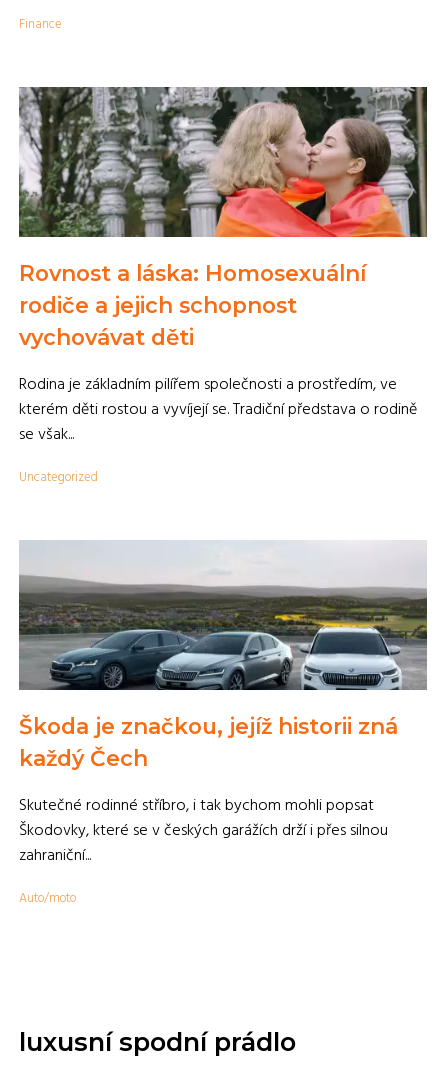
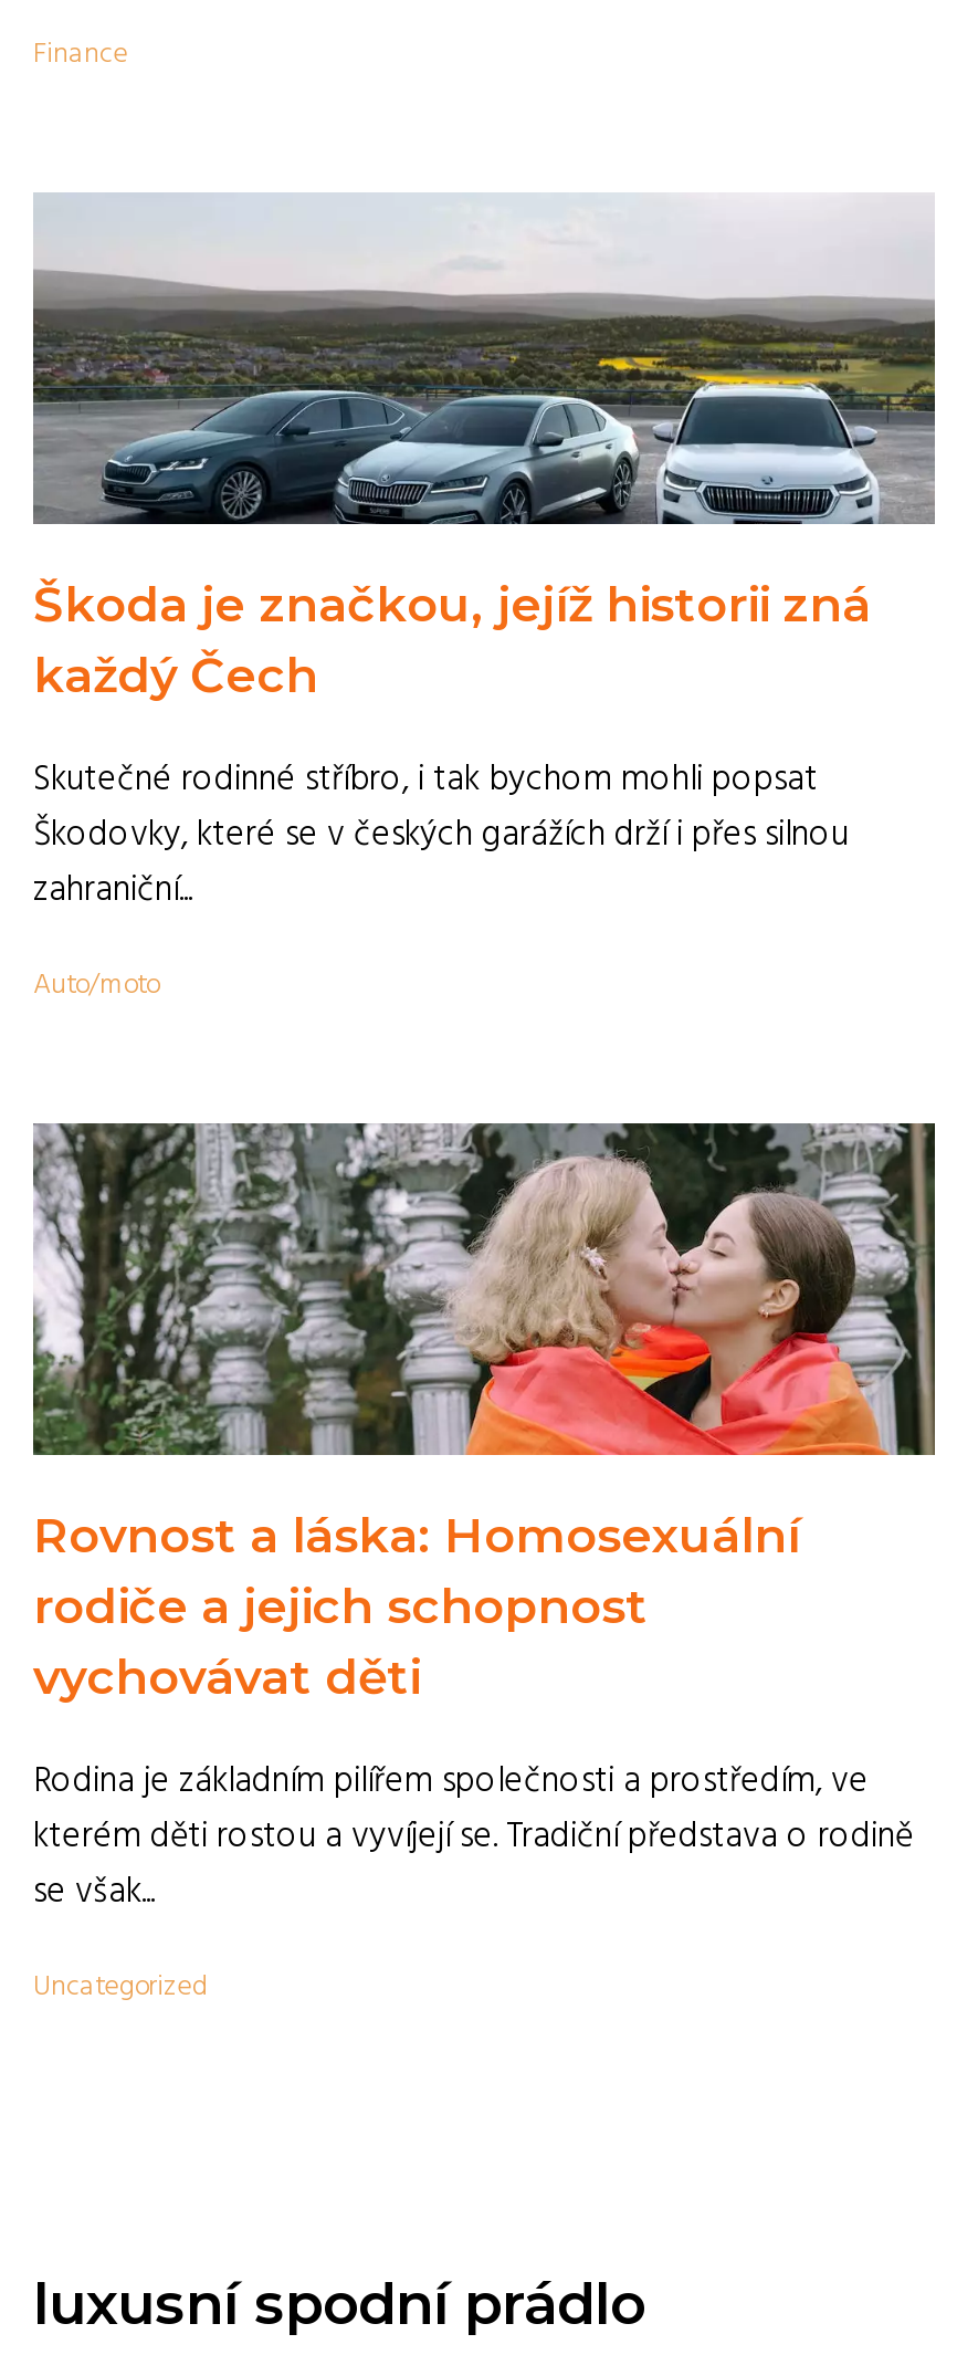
moved down: [image] | Rovnost a láska: Homosexuální | rodiče a jejich schopnost | vychovávat děti | Rodina je základním pilířem společnosti a prostředím, ve | kterém děti rostou a vyvíjejí se. Tradiční představa o rodině | se však... | Uncategorized

moved up: [image] | Škoda je značkou, jejíž historii zná | každý Čech | Skutečné rodinné stříbro, i tak bychom mohli popsat | Škodovky, které se v českých garážích drží i přes silnou | zahraniční... | Auto/moto
